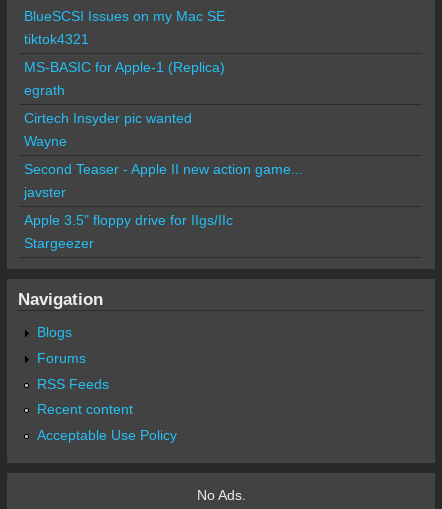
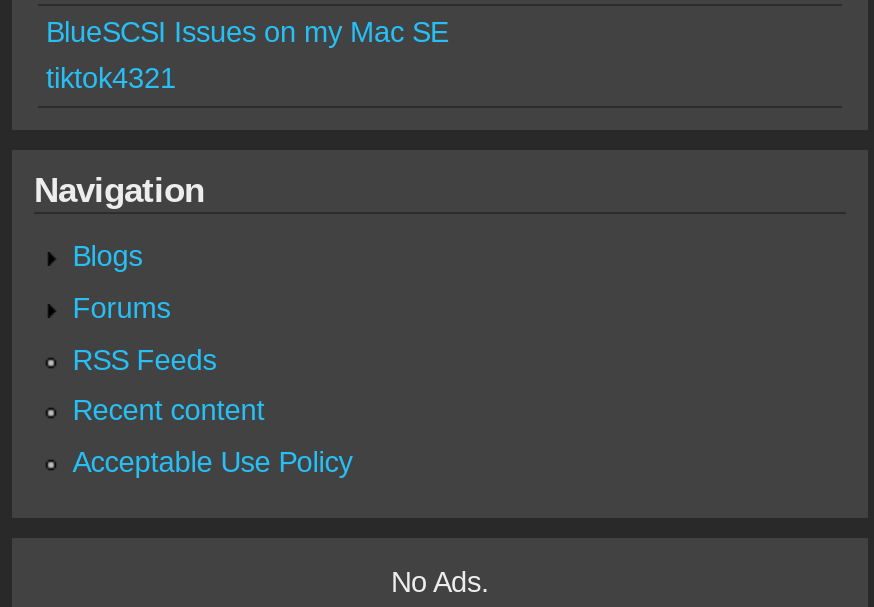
- MS-BASIC for Apple-1 (Replica)
- egrath
- Cirtech Insyder pic wanted
- Wayne
- Second Teaser - Apple II new action game...
- javster
- Apple 3.5" floppy drive for IIgs/IIc
- Stargeezer
